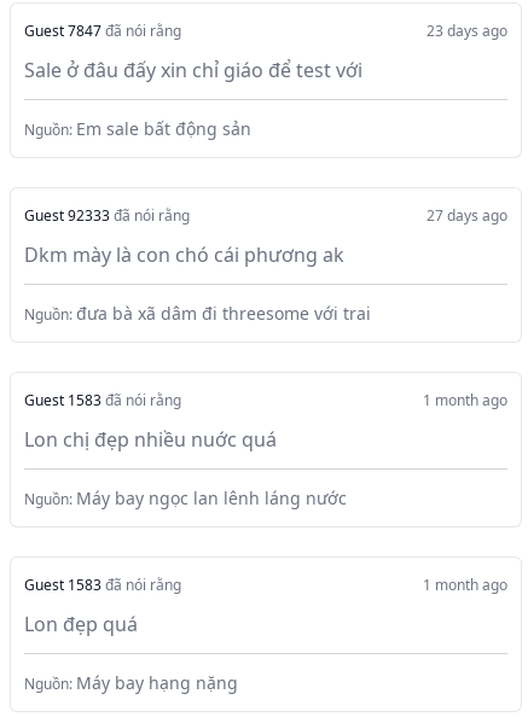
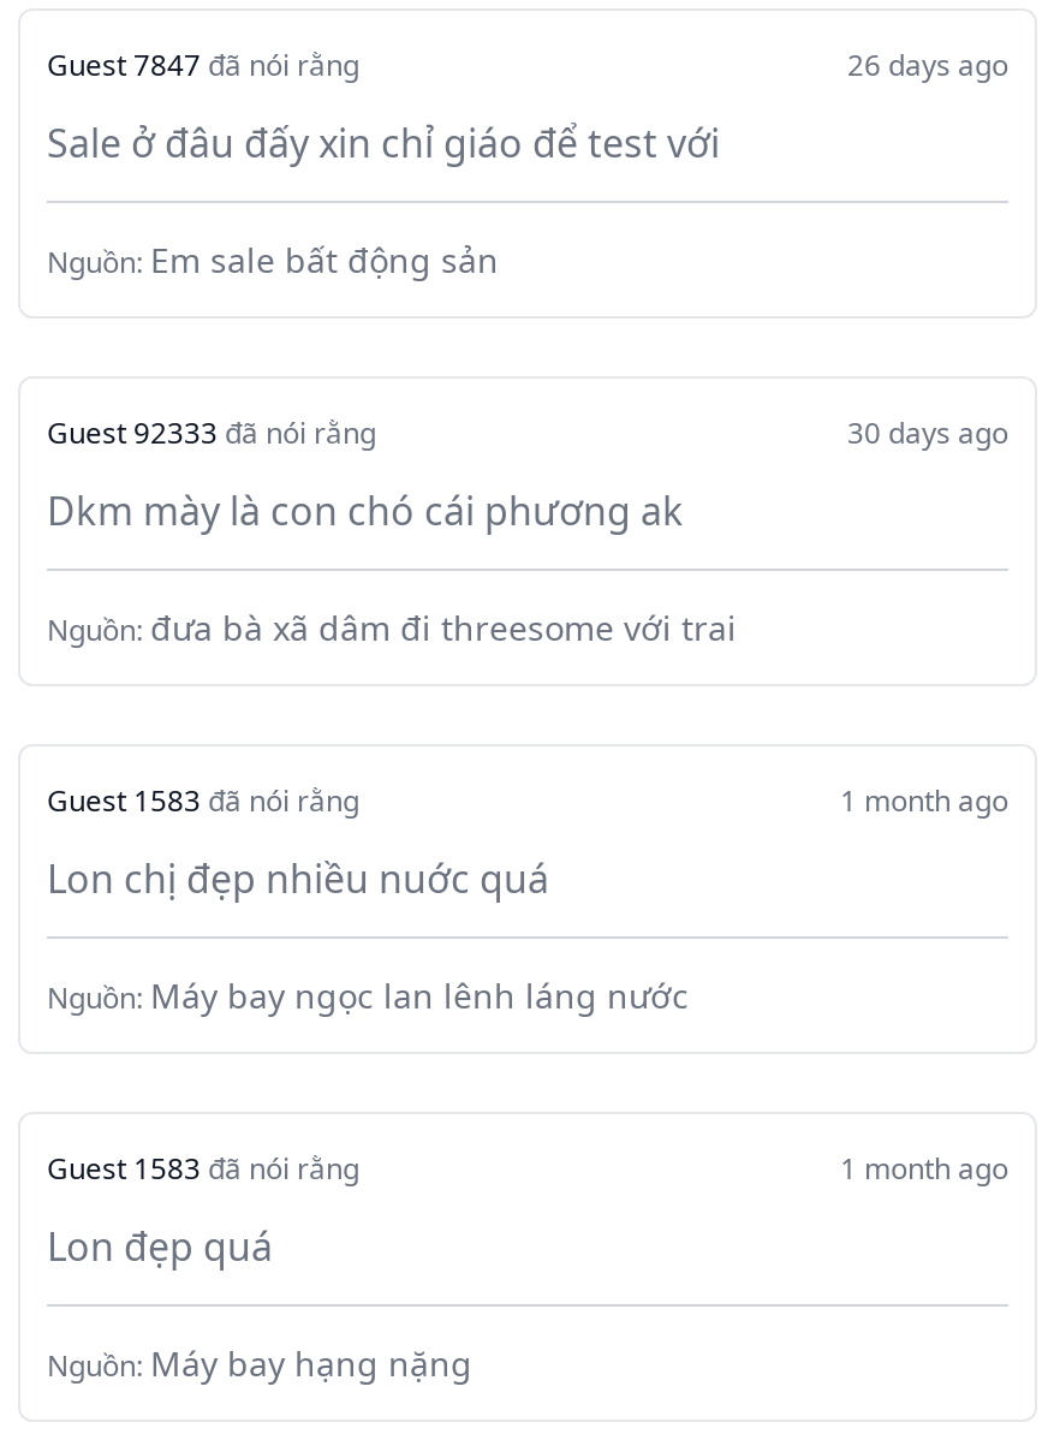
- 23 days ago
+ 26 days ago

- 27 days ago
+ 30 days ago
